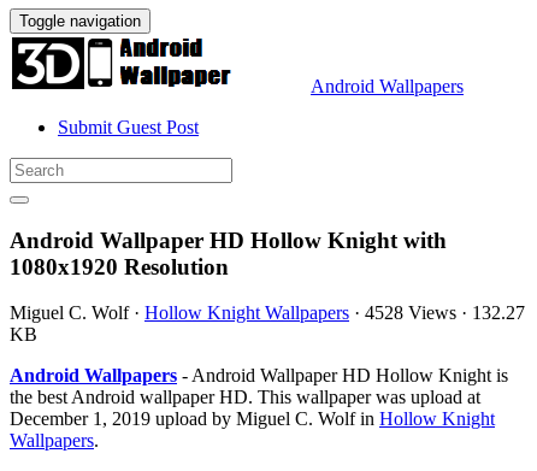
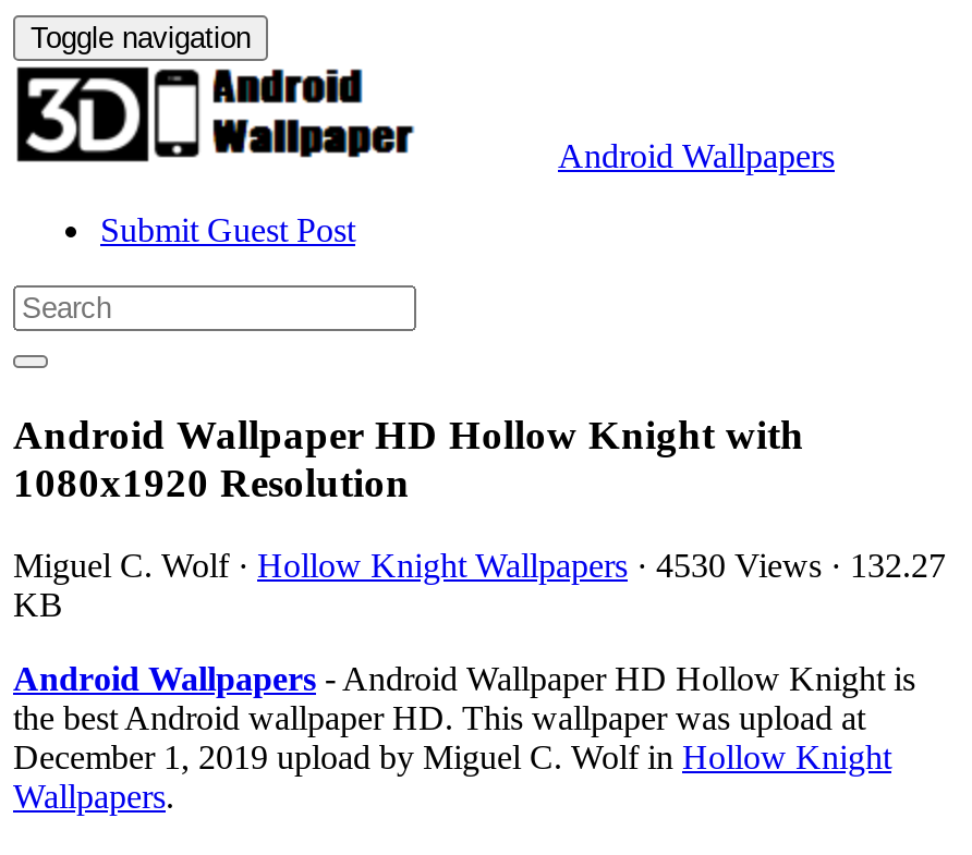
- Miguel C. Wolf · Hollow Knight Wallpapers · 4528 Views · 132.27
+ Miguel C. Wolf · Hollow Knight Wallpapers · 4530 Views · 132.27
